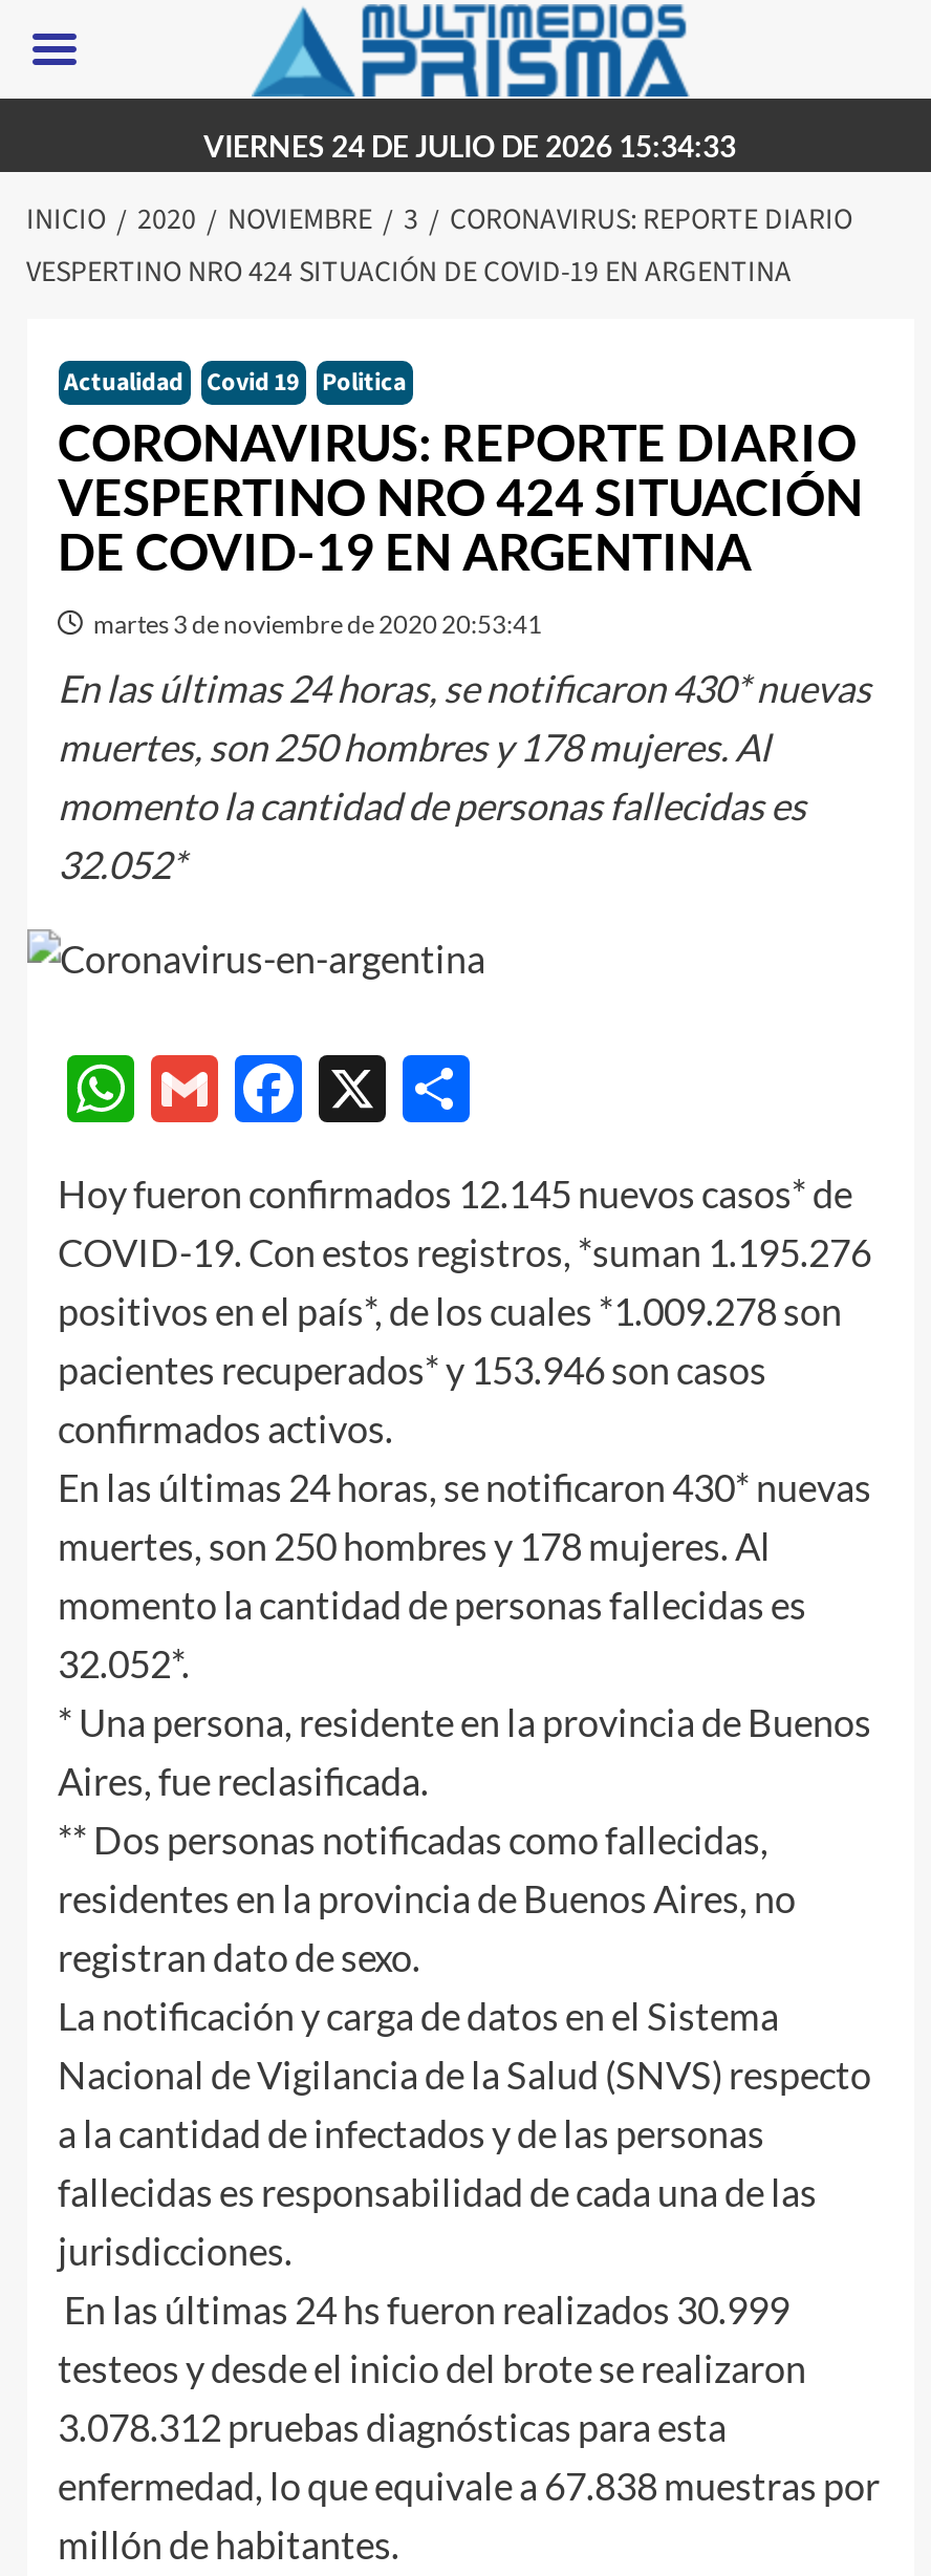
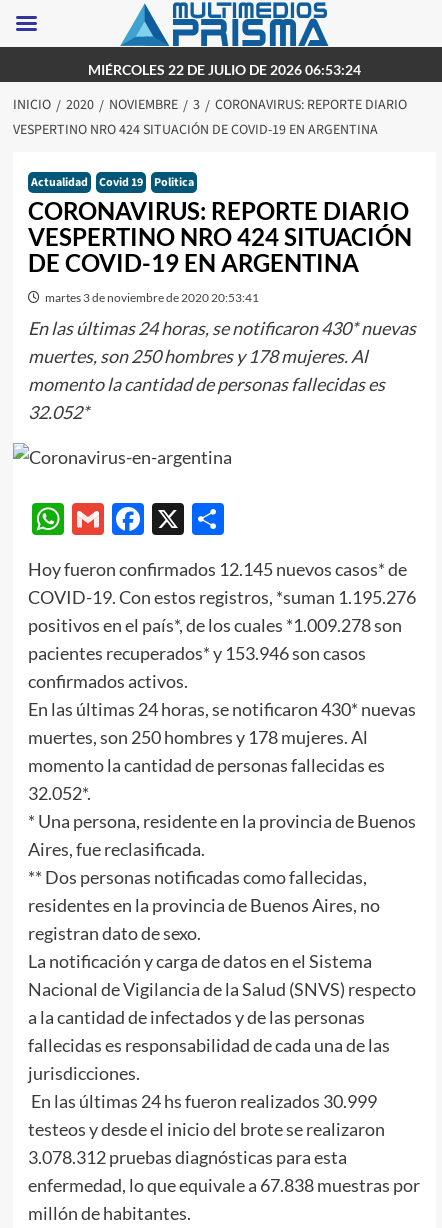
- VIERNES 24 DE JULIO DE 2026 15:34:33
+ MIÉRCOLES 22 DE JULIO DE 2026 06:53:24
